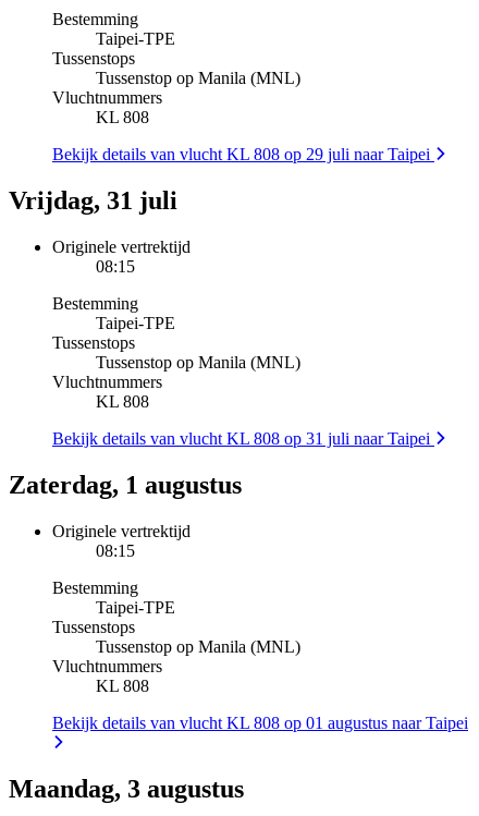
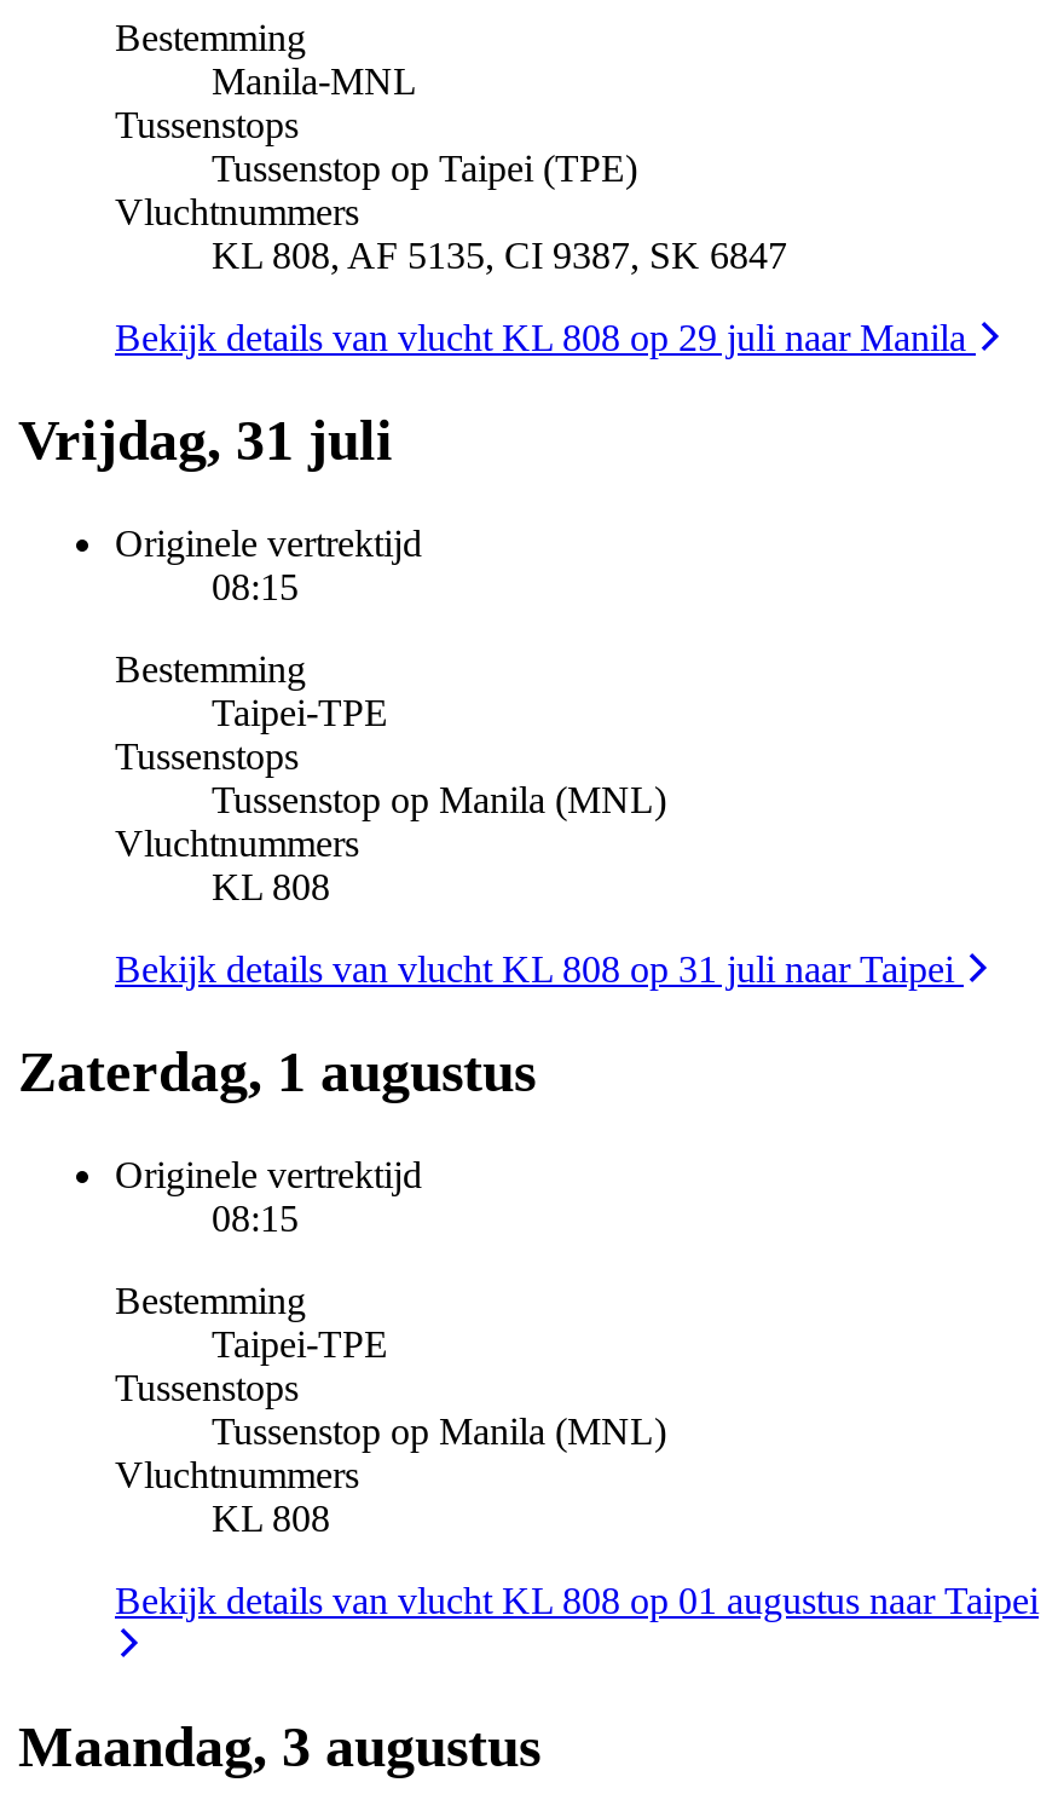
- Taipei-TPE
+ Manila-MNL

- Tussenstop op Manila (MNL)
+ Tussenstop op Taipei (TPE)

- KL 808
+ KL 808, AF 5135, CI 9387, SK 6847

- Bekijk details van vlucht KL 808 op 29 juli naar Taipei
+ Bekijk details van vlucht KL 808 op 29 juli naar Manila
